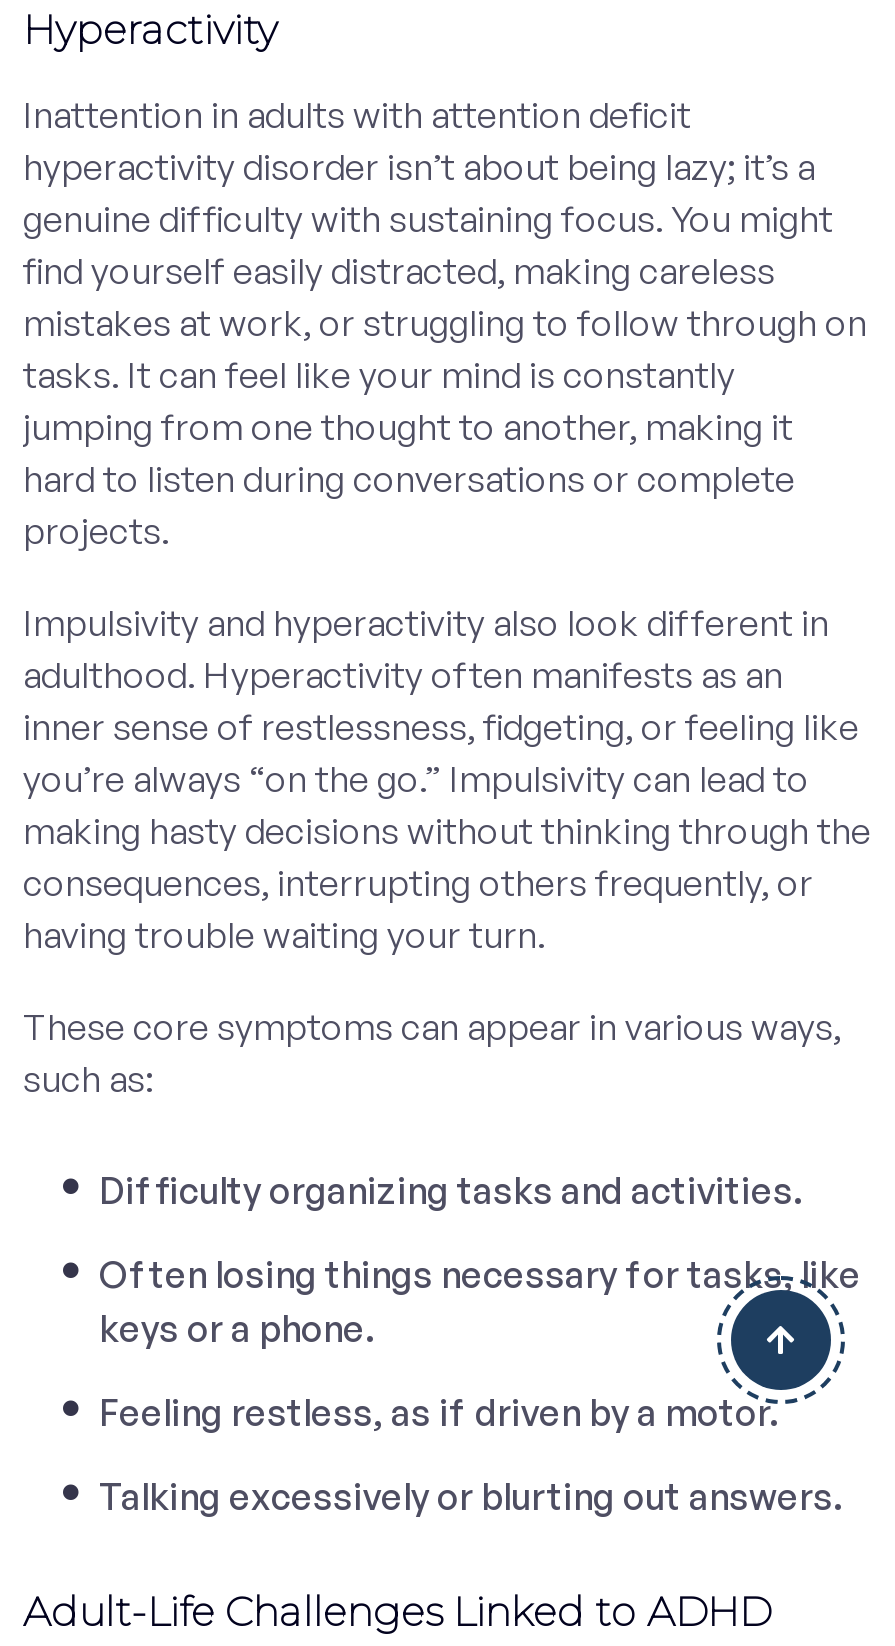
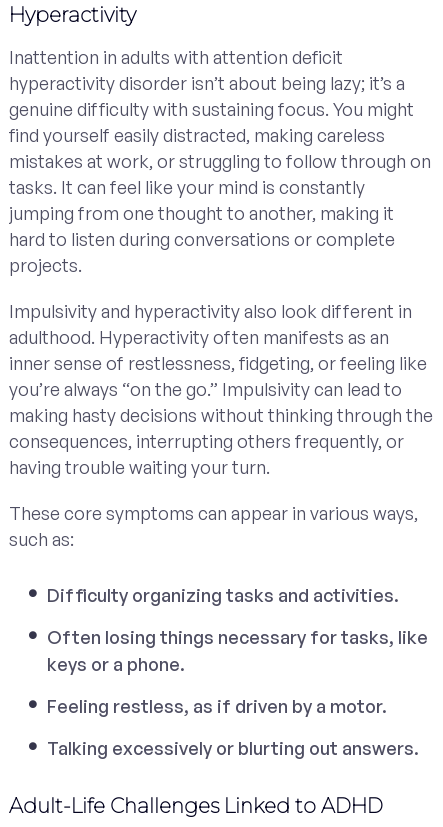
- [image]
